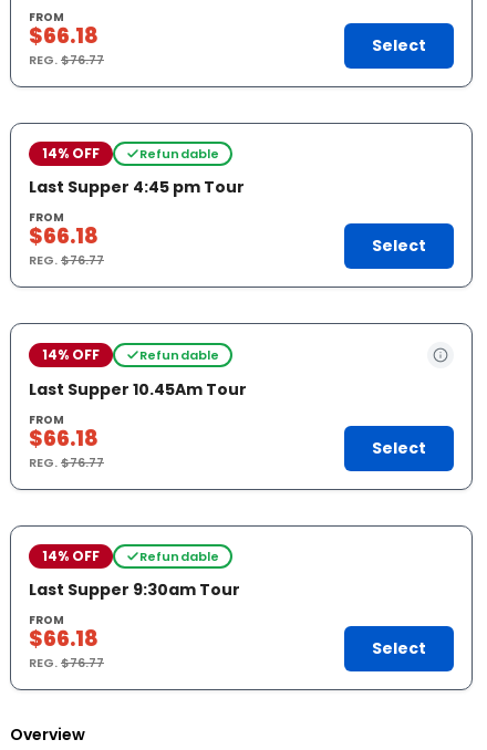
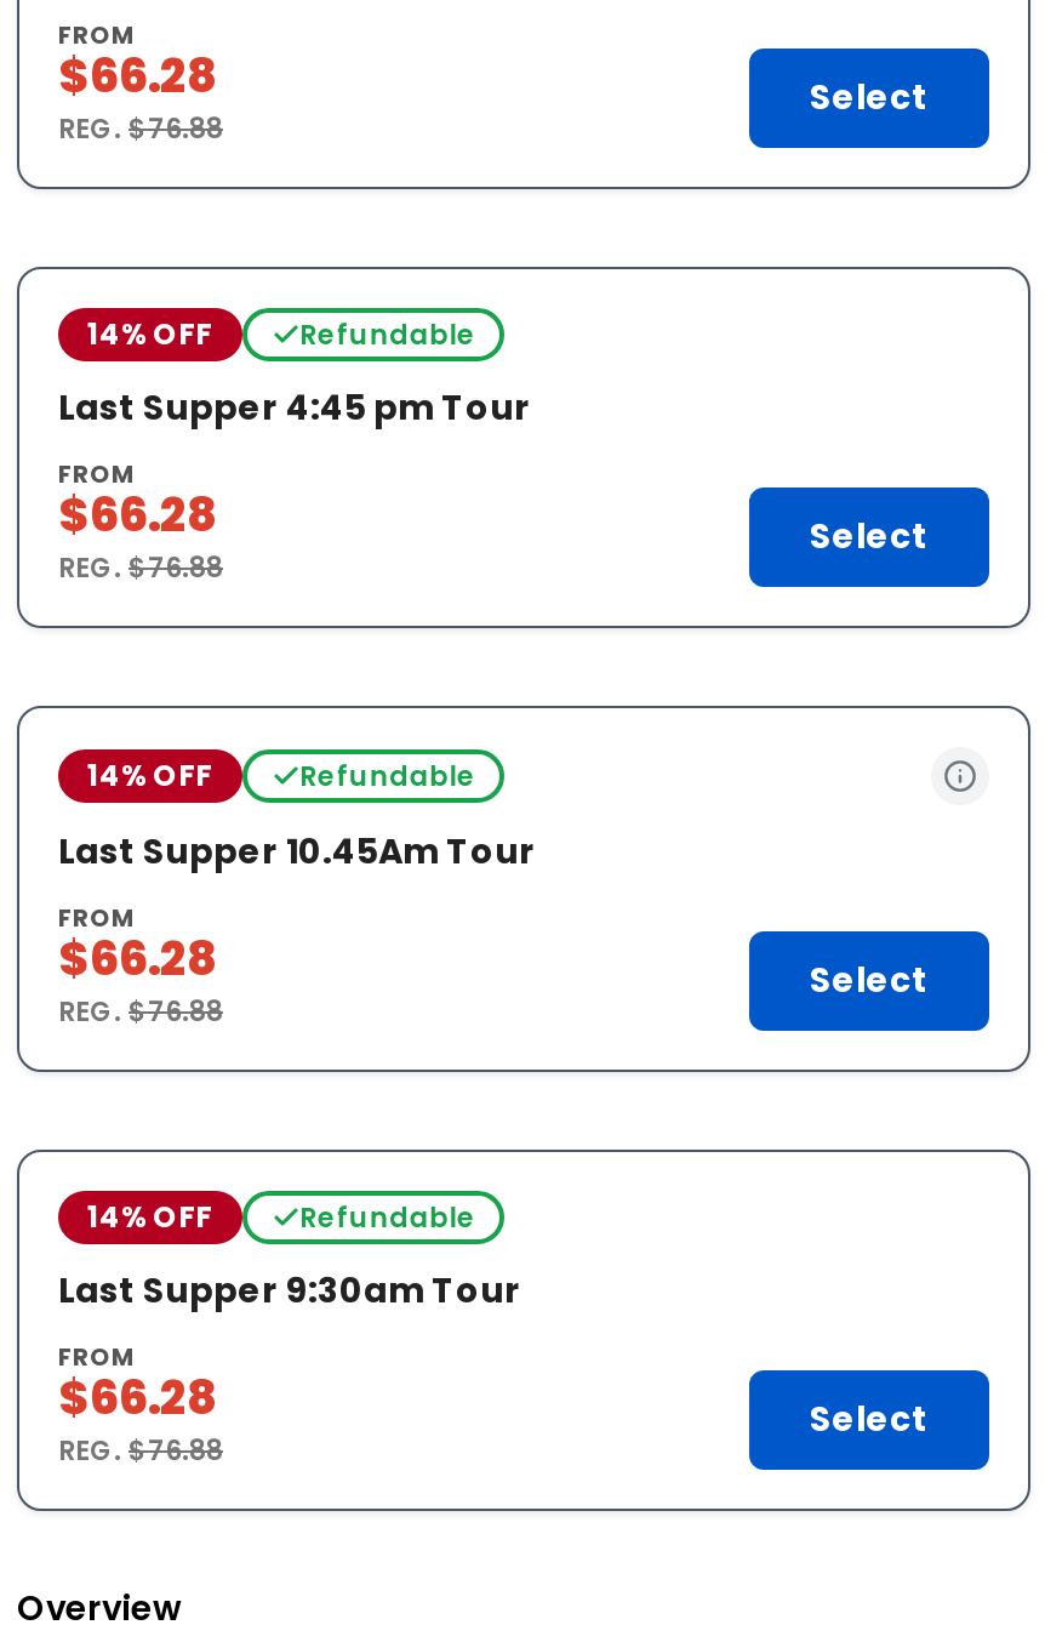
- $66.18
+ $66.28

- REG. $76.77
+ REG. $76.88

- $66.18
+ $66.28

- REG. $76.77
+ REG. $76.88

- $66.18
+ $66.28

- REG. $76.77
+ REG. $76.88

- $66.18
+ $66.28

- REG. $76.77
+ REG. $76.88
